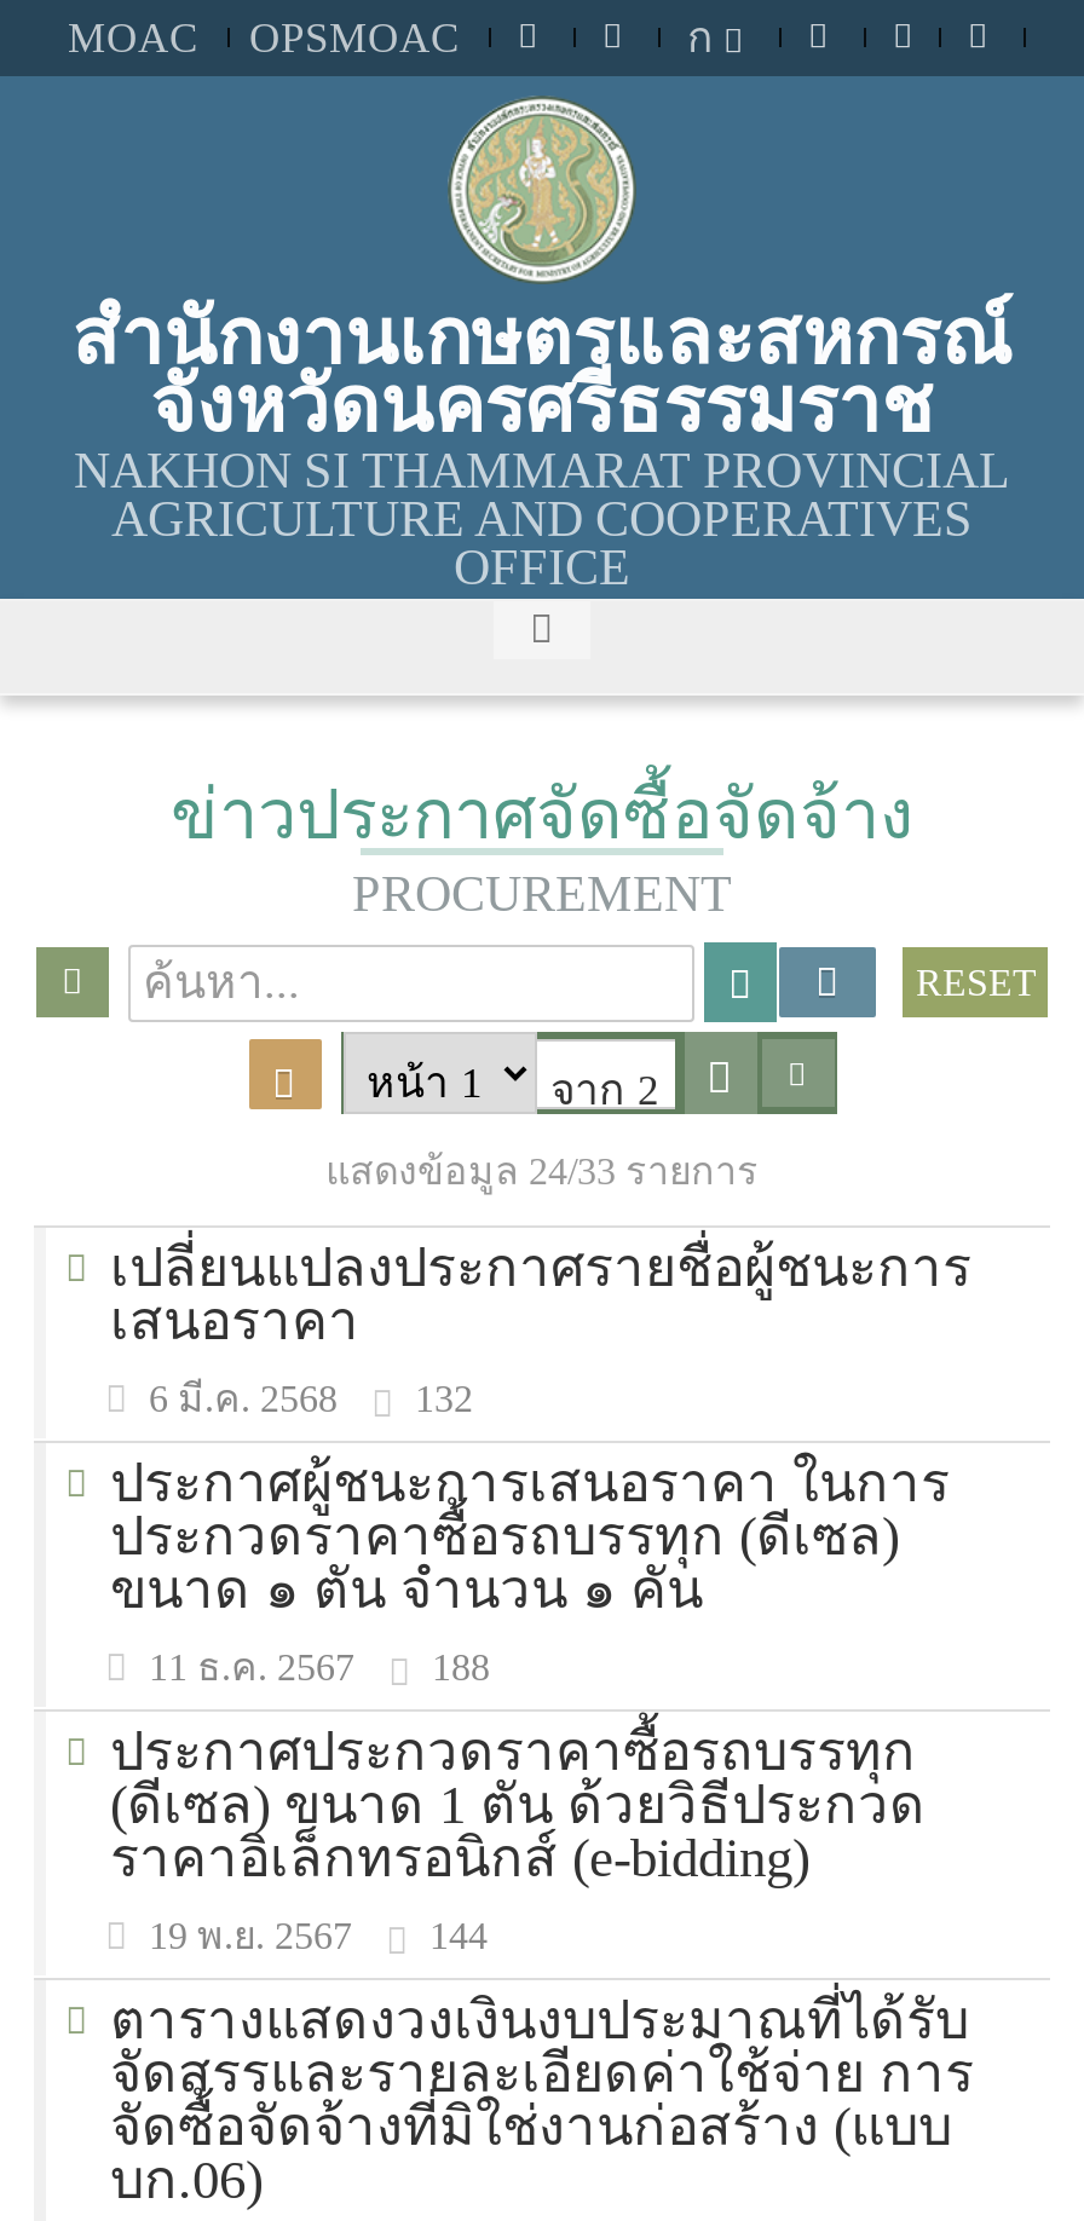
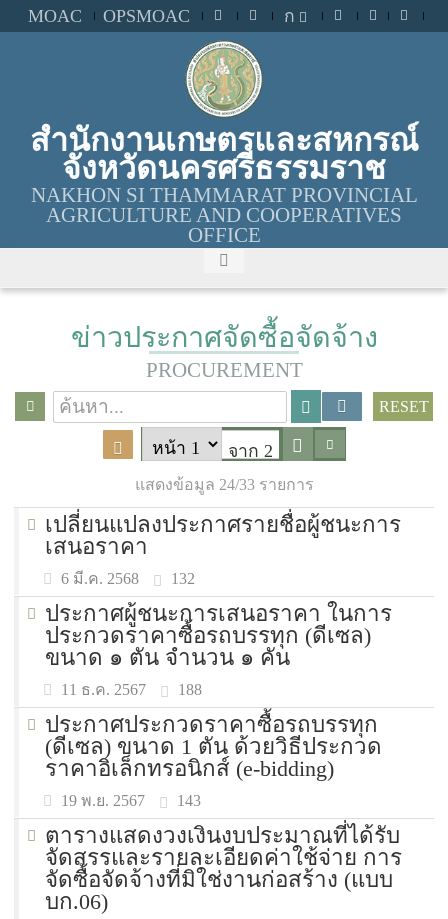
- 19 พ.ย. 2567 144
+ 19 พ.ย. 2567 143
